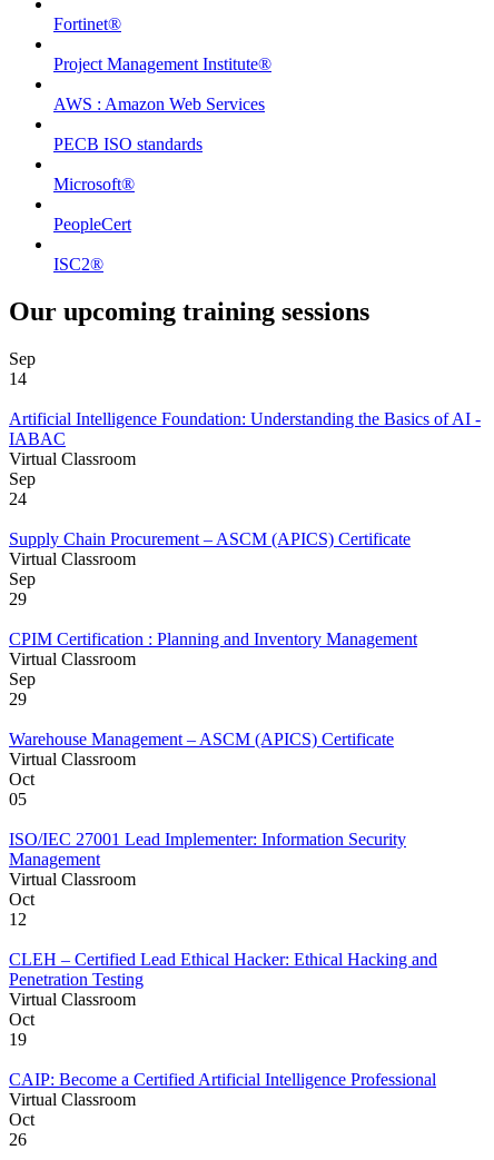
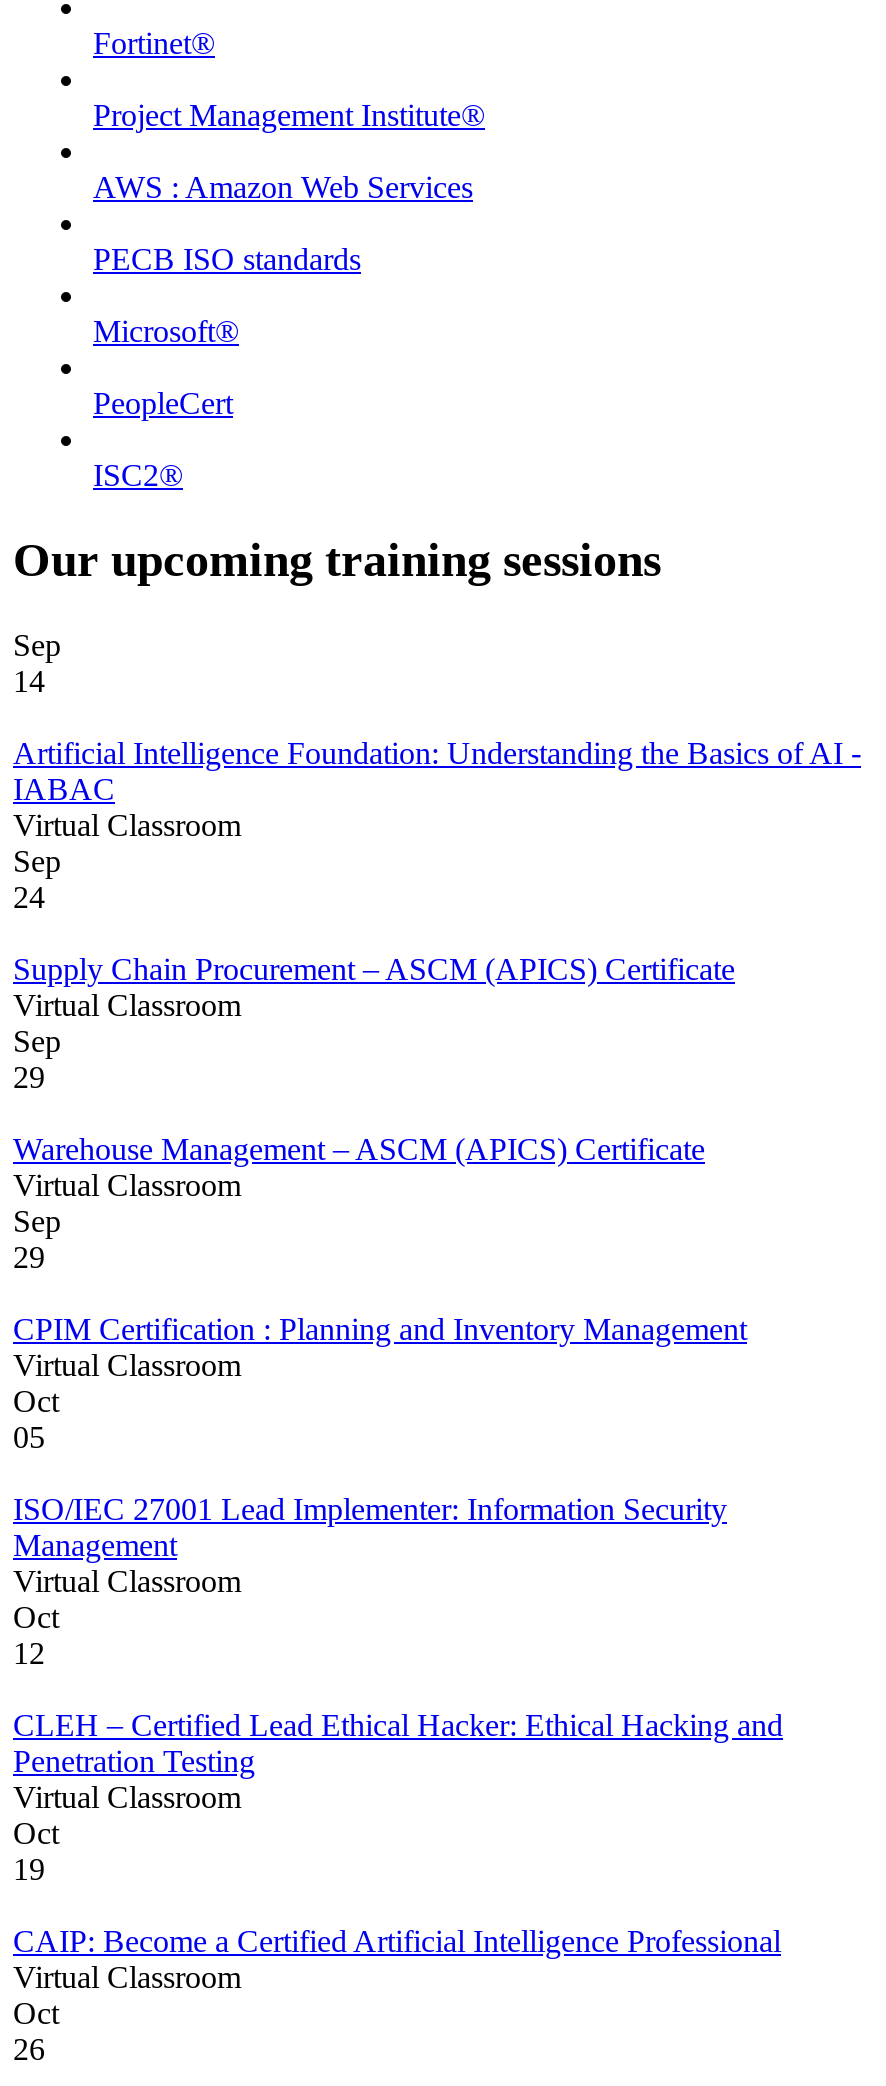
moved down: CPIM Certification : Planning and Inventory Management

moved up: Warehouse Management – ASCM (APICS) Certificate
